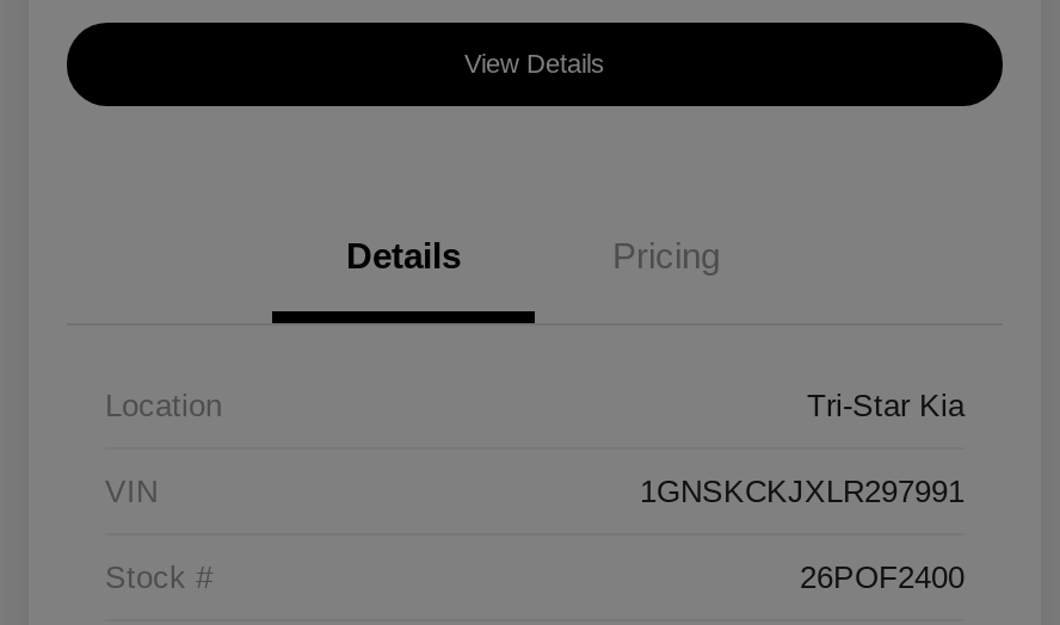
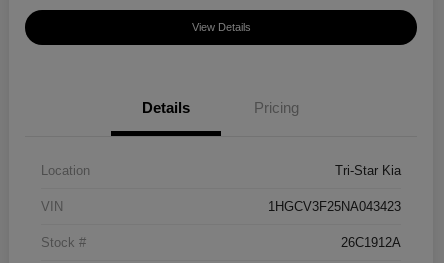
- 1GNSKCKJXLR297991
+ 1HGCV3F25NA043423

- 26POF2400
+ 26C1912A
